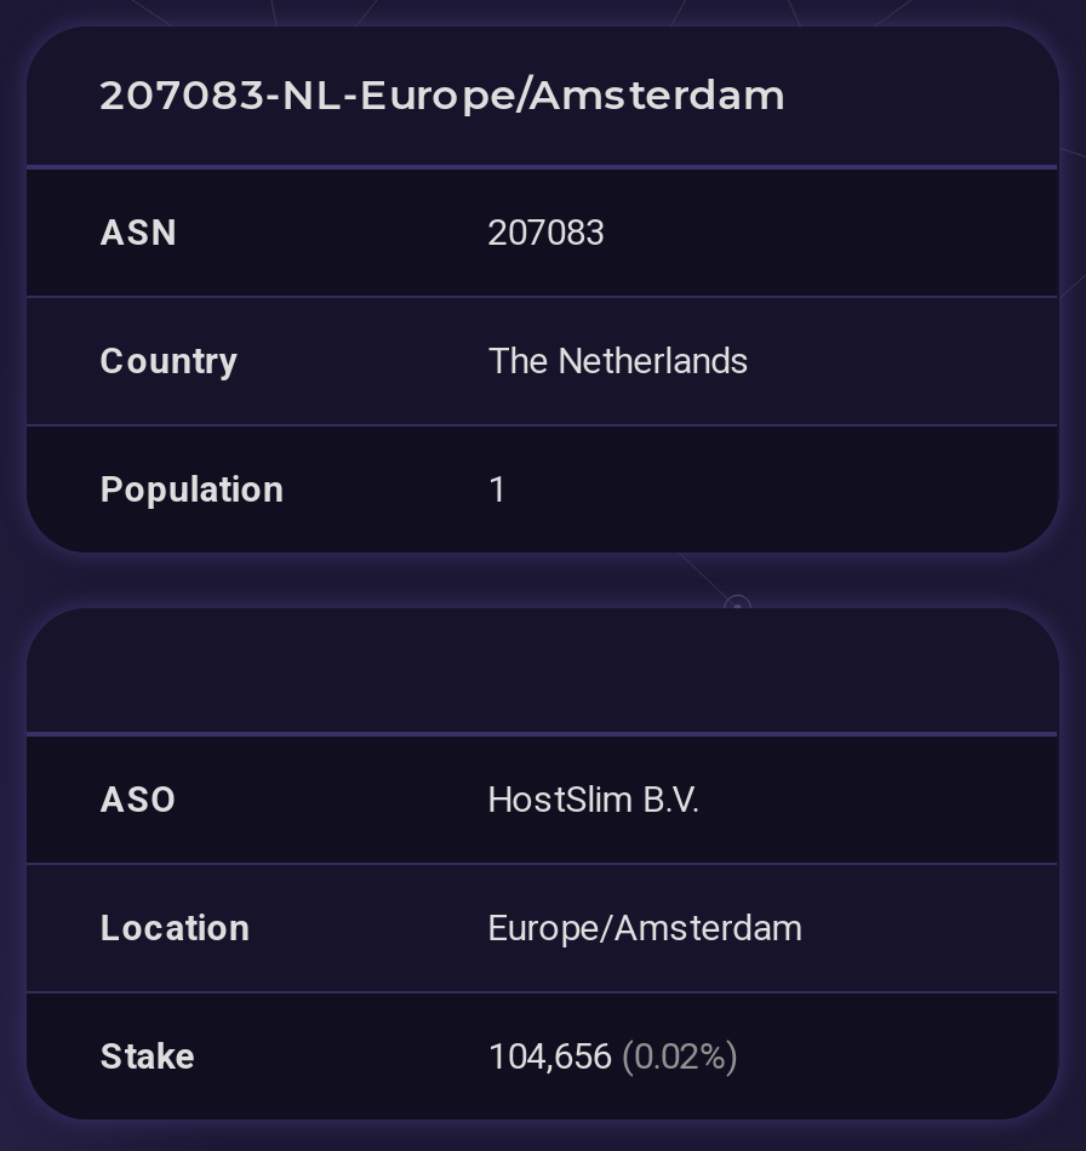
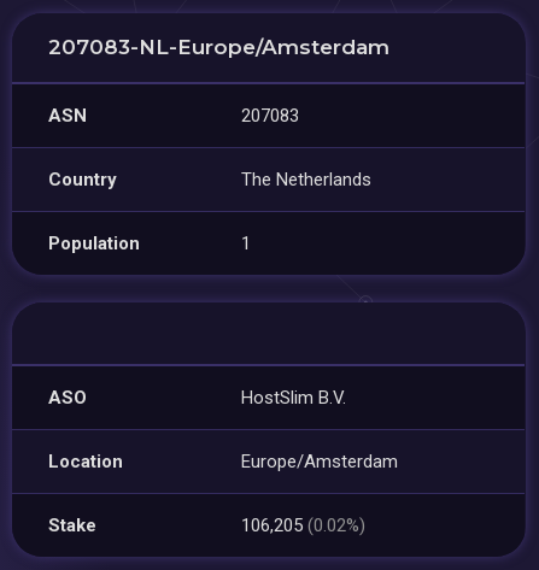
- 104,656 (0.02%)
+ 106,205 (0.02%)
